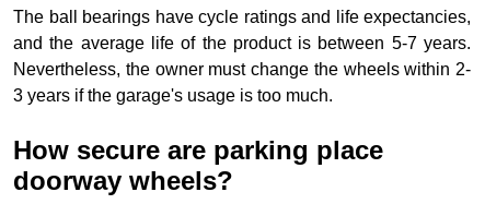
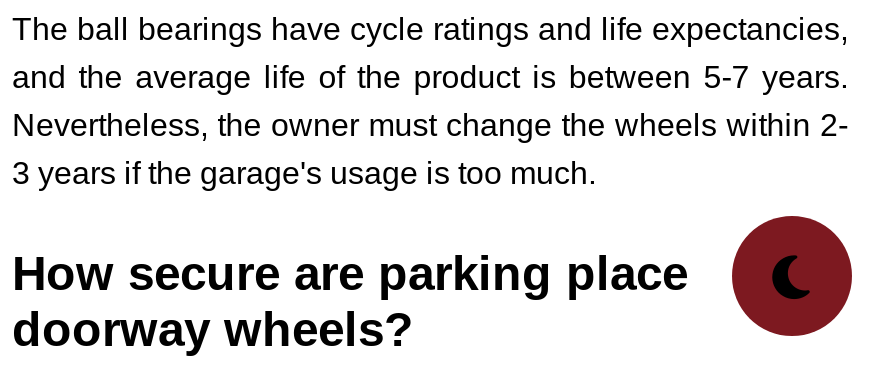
+ [image]
